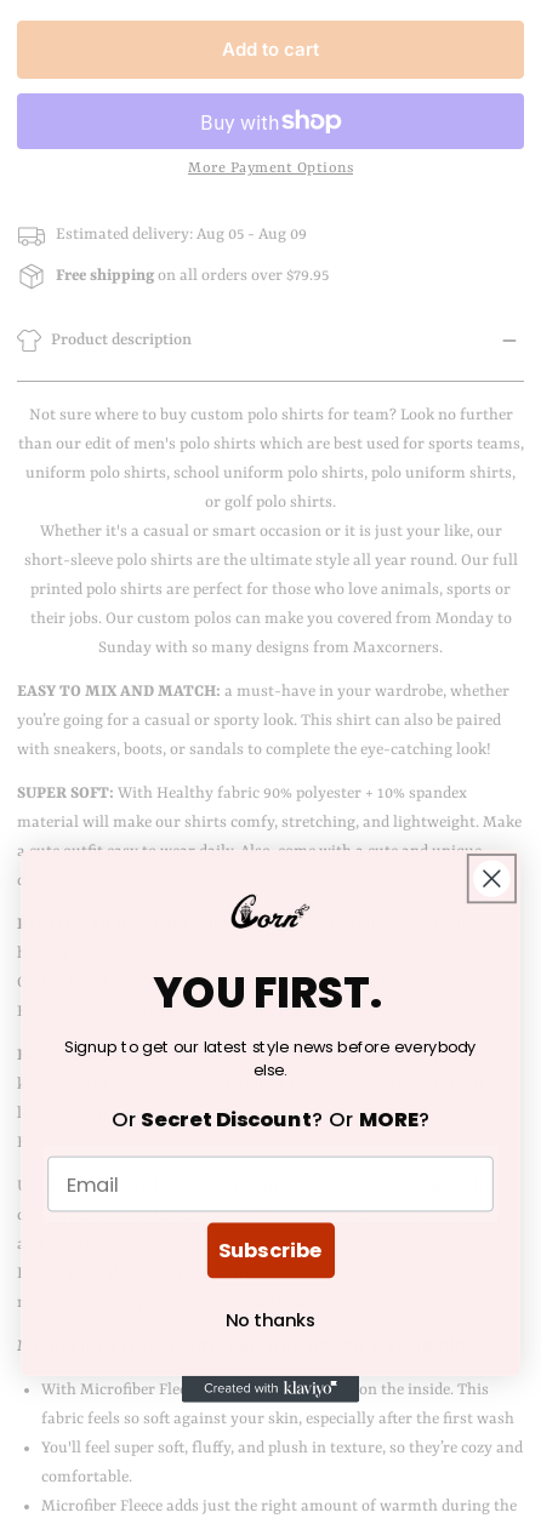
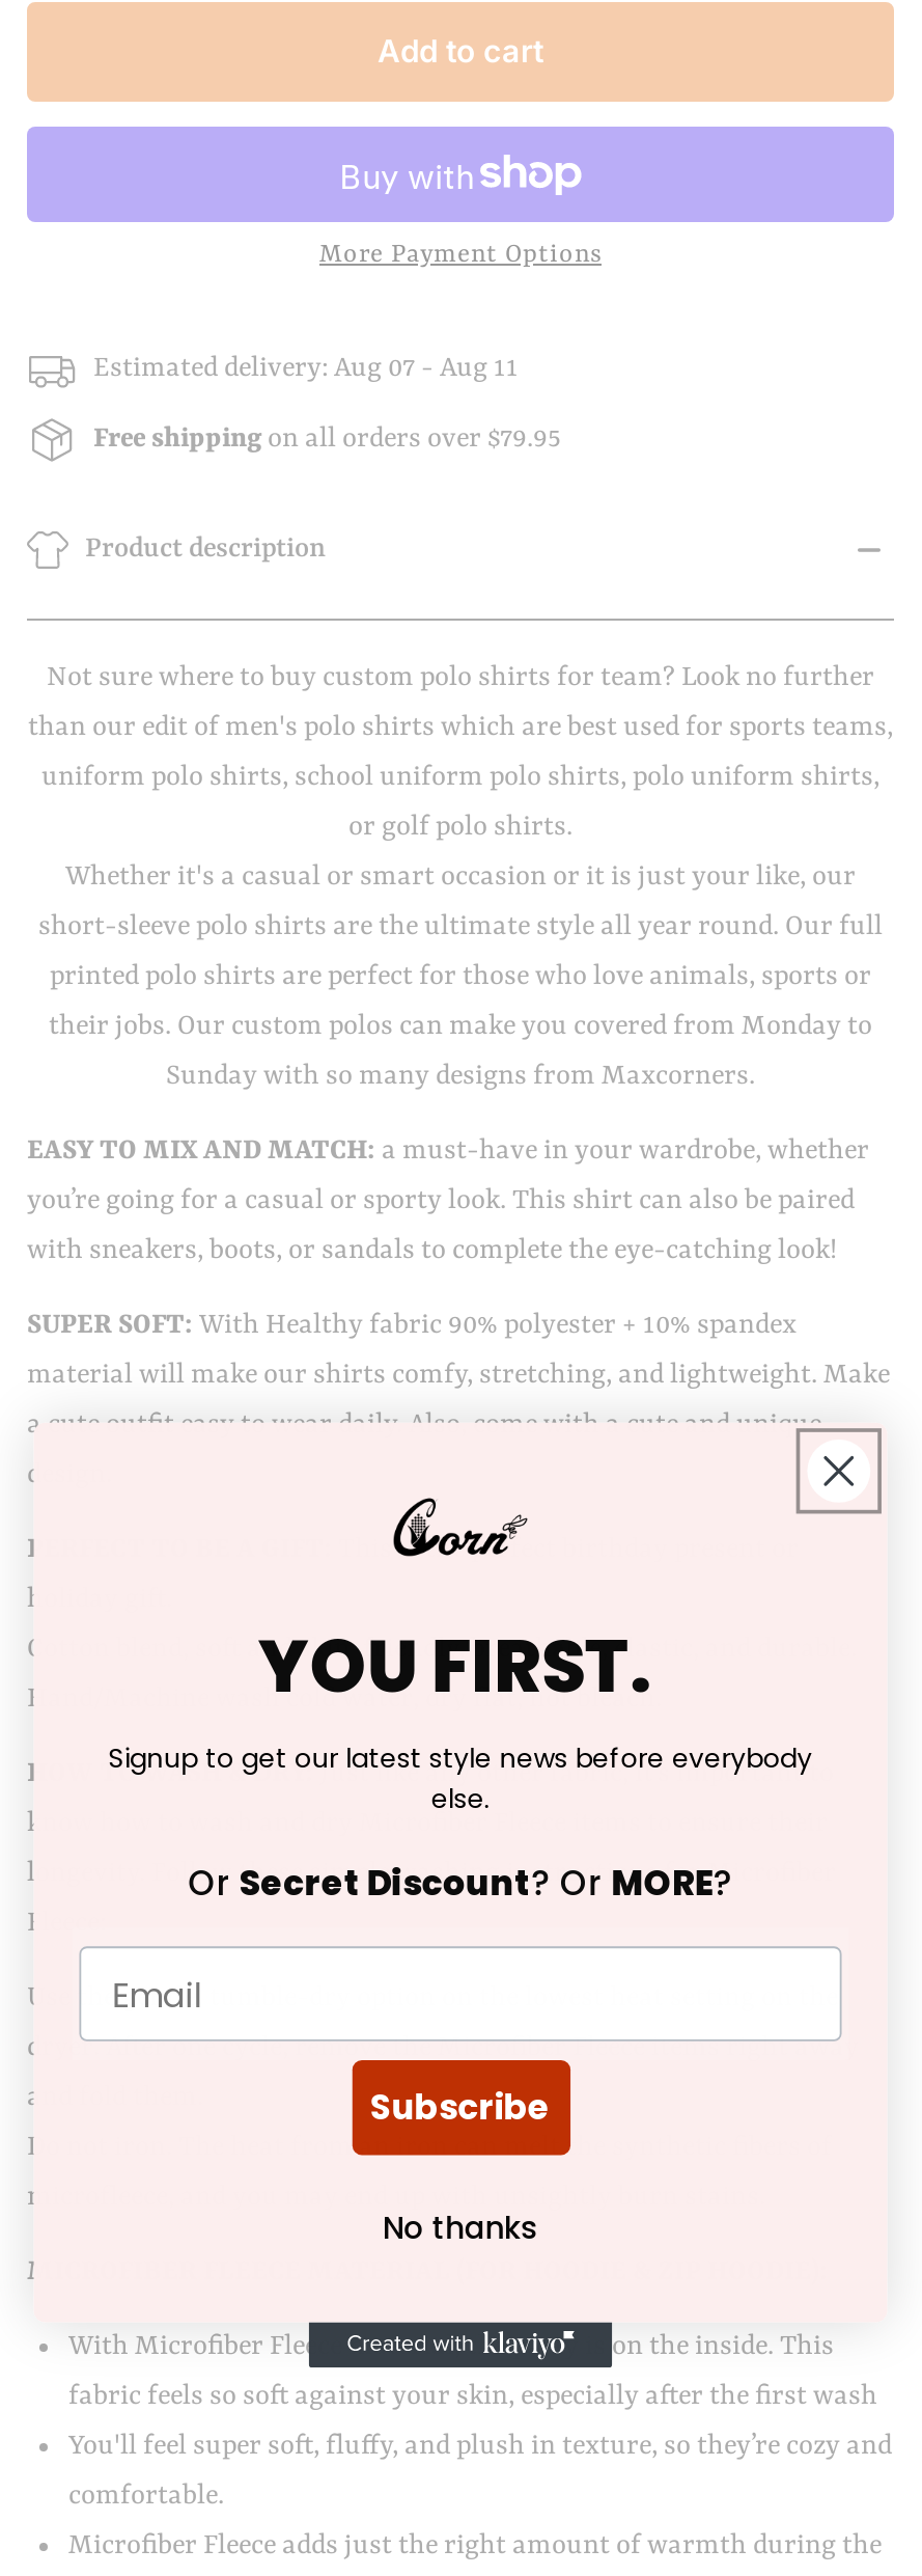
- Estimated delivery: Aug 05 - Aug 09
+ Estimated delivery: Aug 07 - Aug 11
